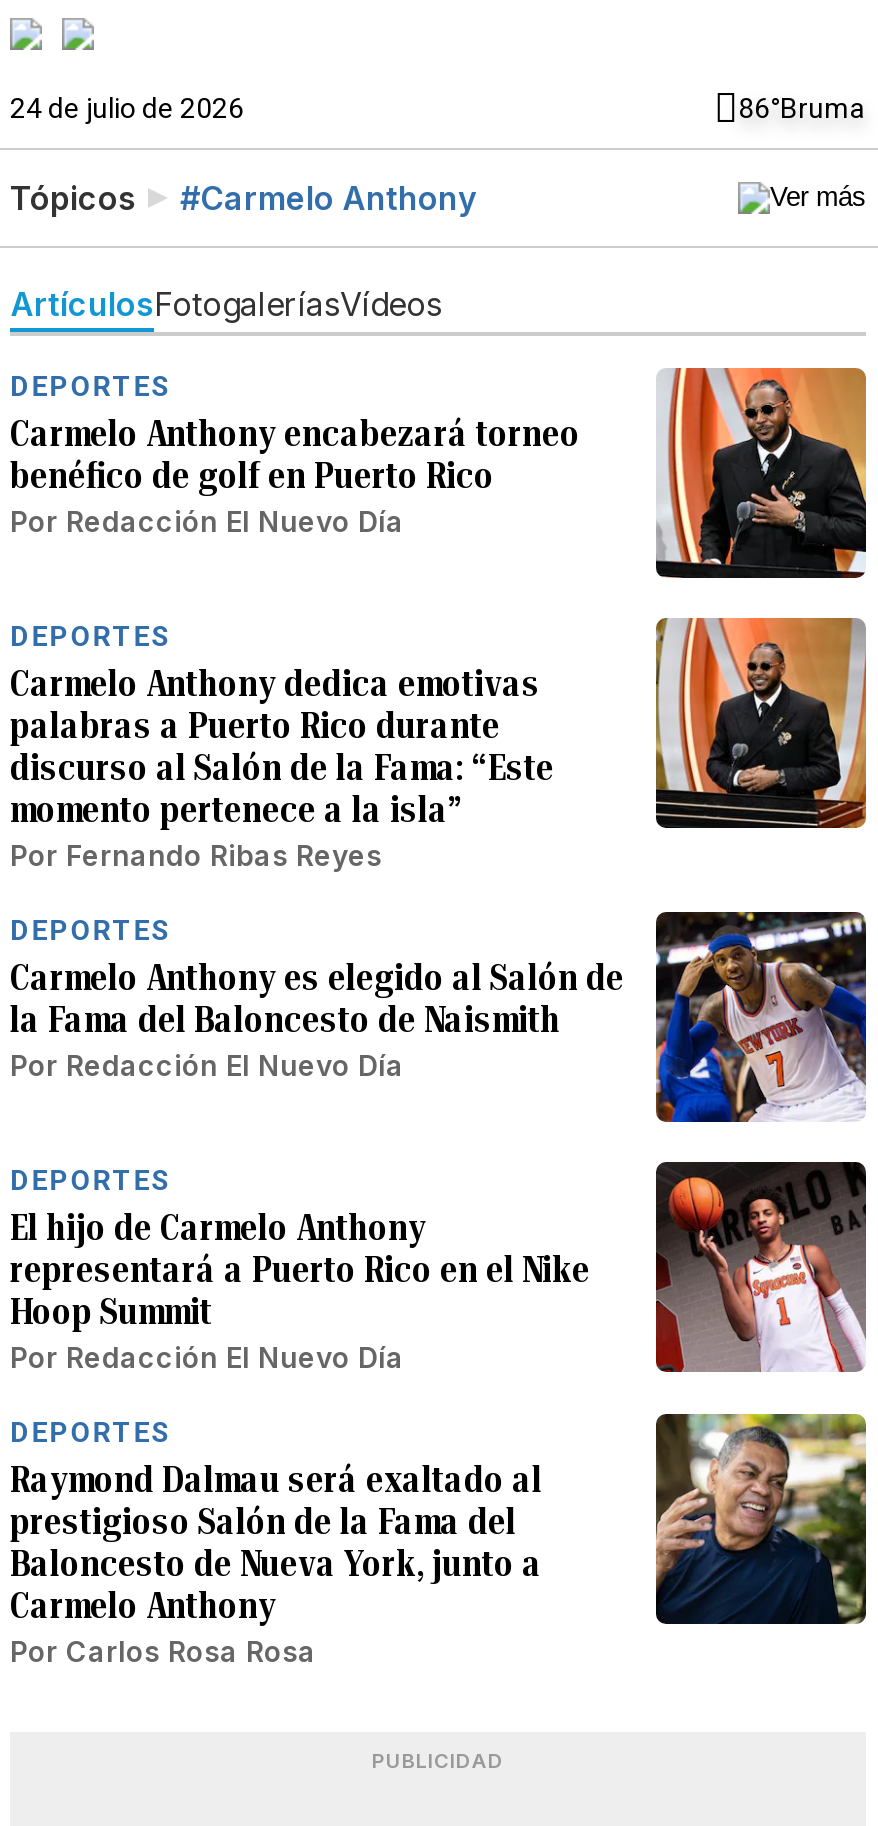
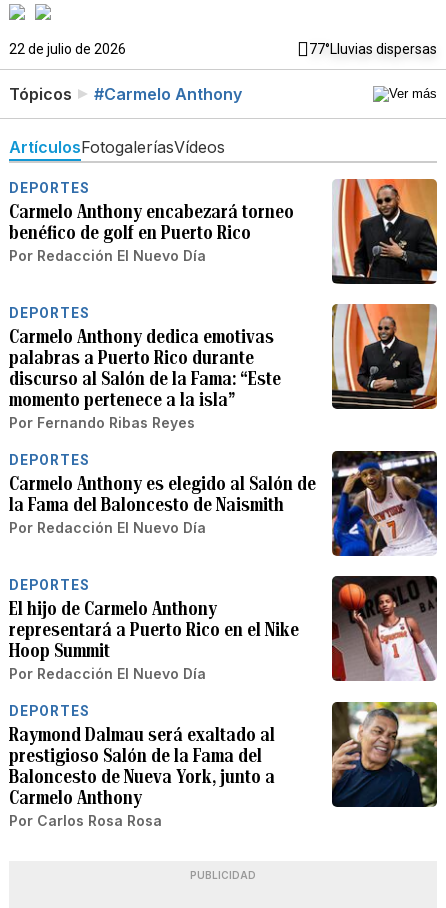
- 24 de julio de 2026
- 86°Bruma
+ 22 de julio de 2026
+ 77°Lluvias dispersas
